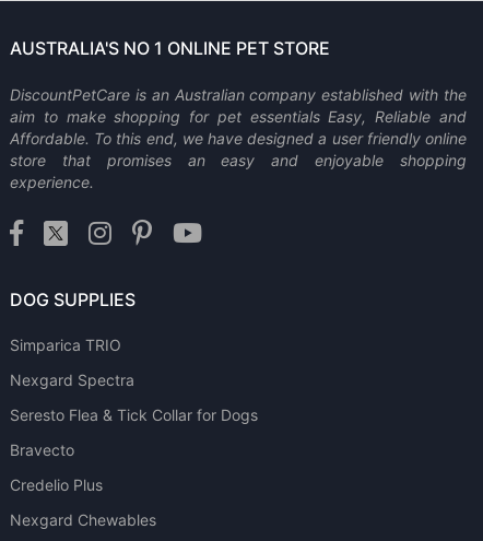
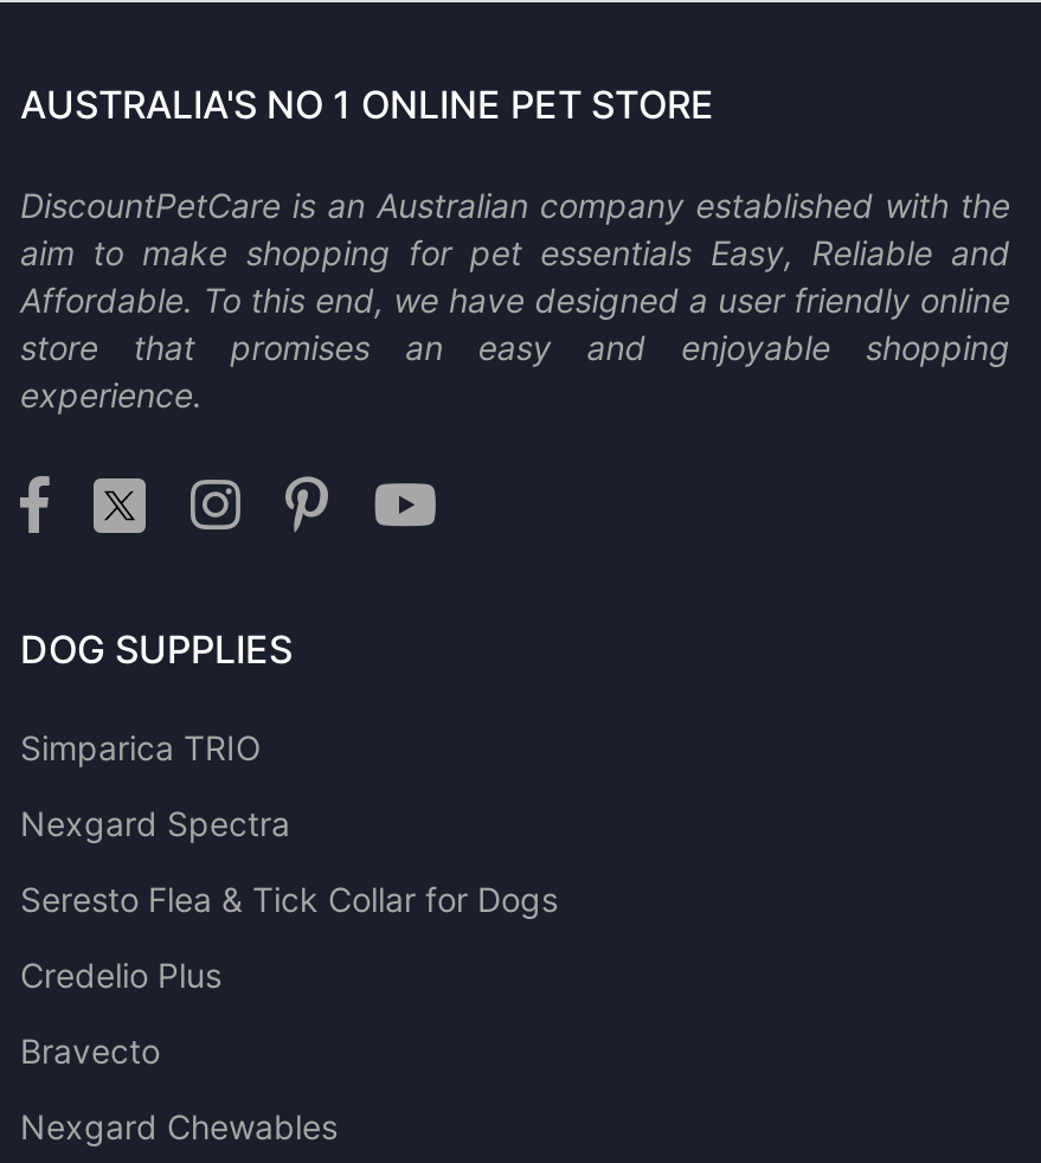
moved down: Bravecto

moved up: Credelio Plus
